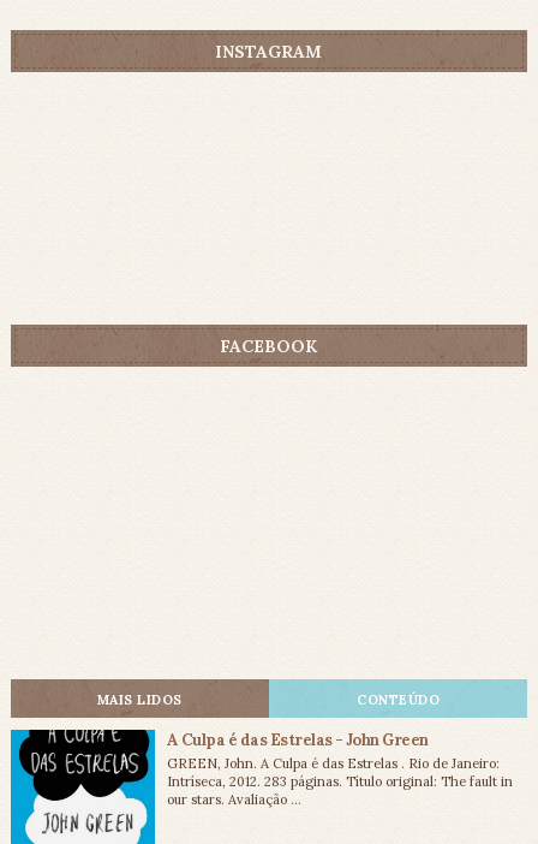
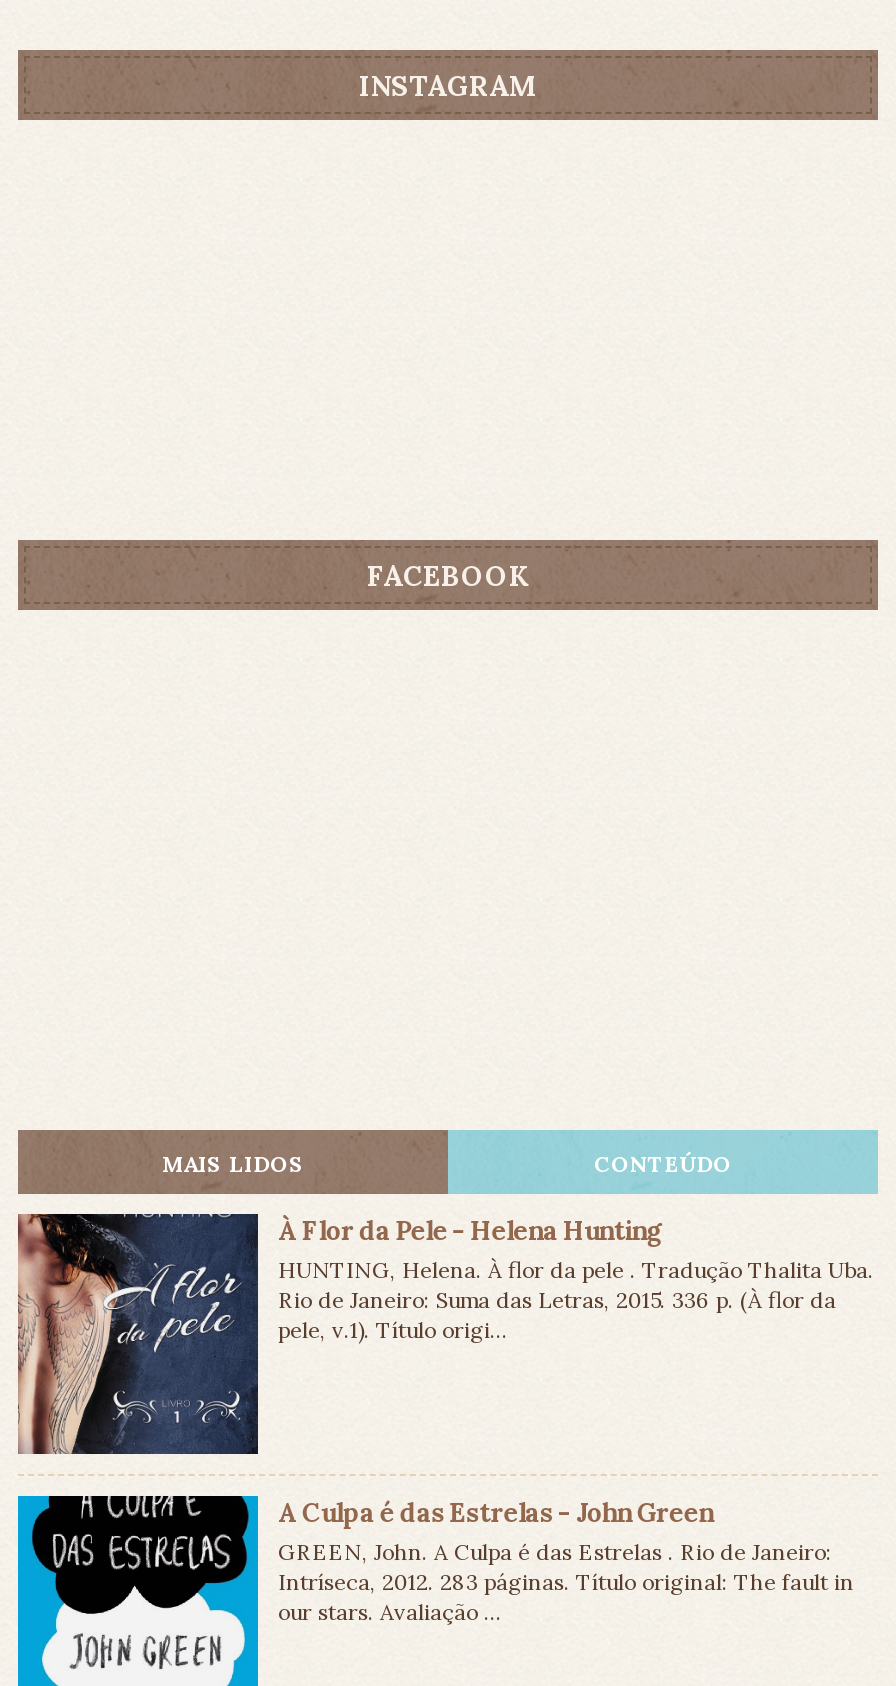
+ [image]
+ À Flor da Pele - Helena Hunting
+ HUNTING, Helena. À flor da pele . Tradução Thalita Uba.
+ Rio de Janeiro: Suma das Letras, 2015. 336 p. (À flor da
+ pele, v.1). Título origi...
